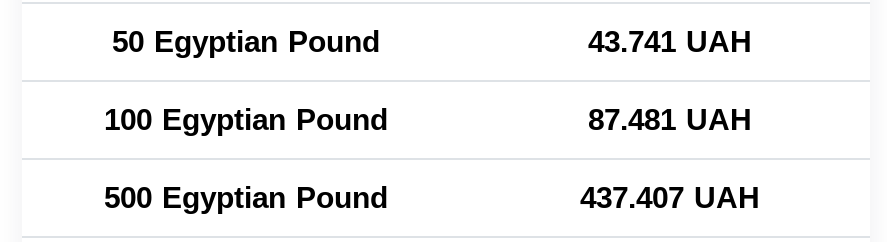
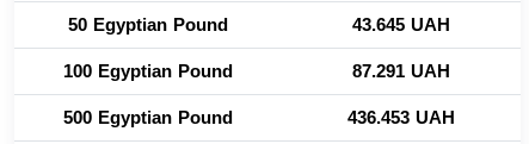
- 43.741 UAH
+ 43.645 UAH

- 87.481 UAH
+ 87.291 UAH

- 437.407 UAH
+ 436.453 UAH
